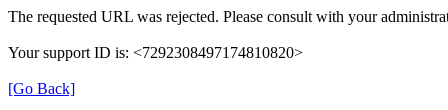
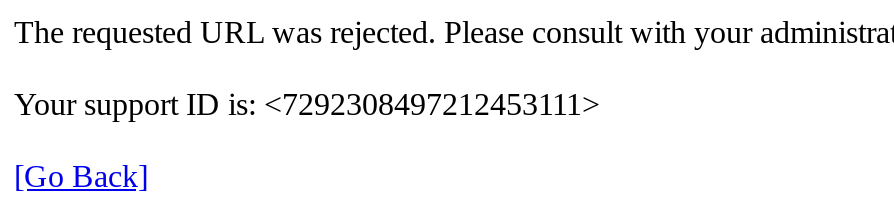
- Your support ID is: <7292308497174810820>
+ Your support ID is: <7292308497212453111>
